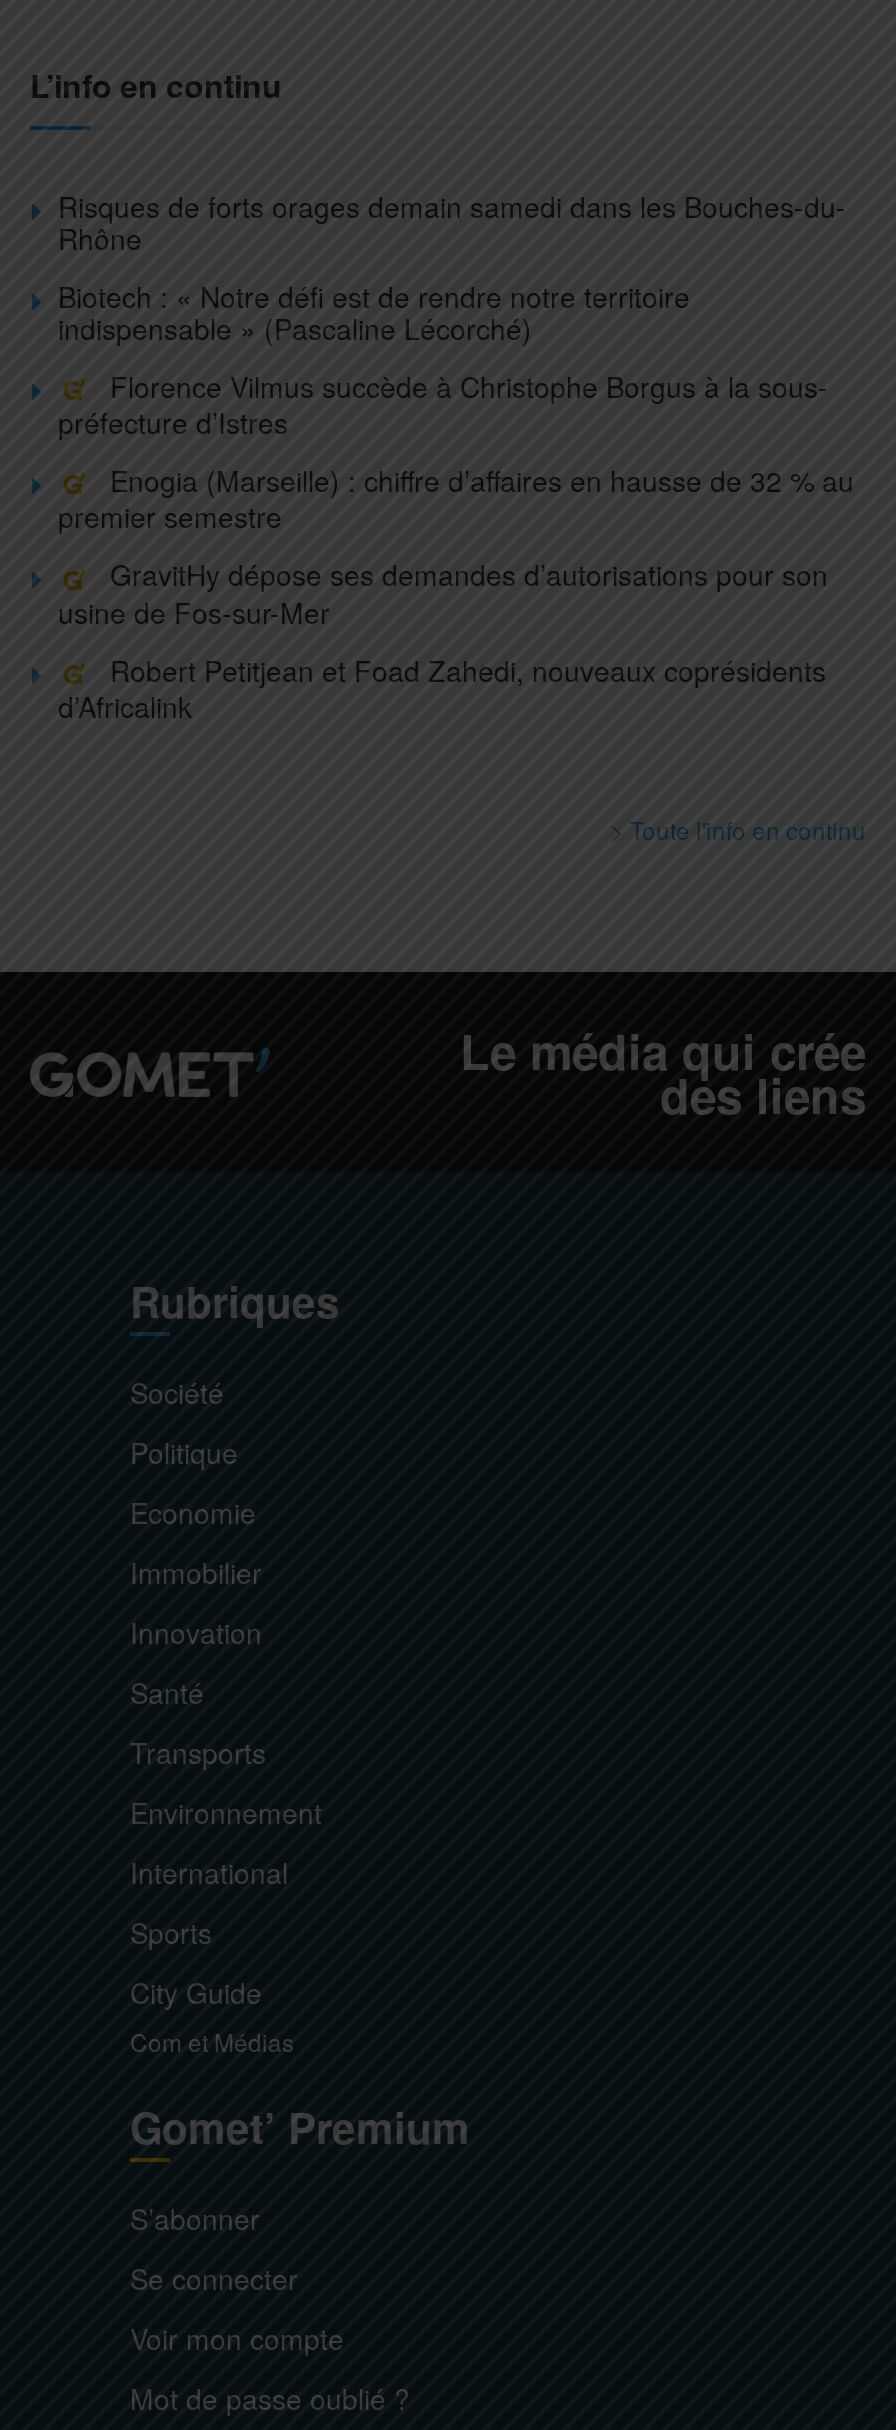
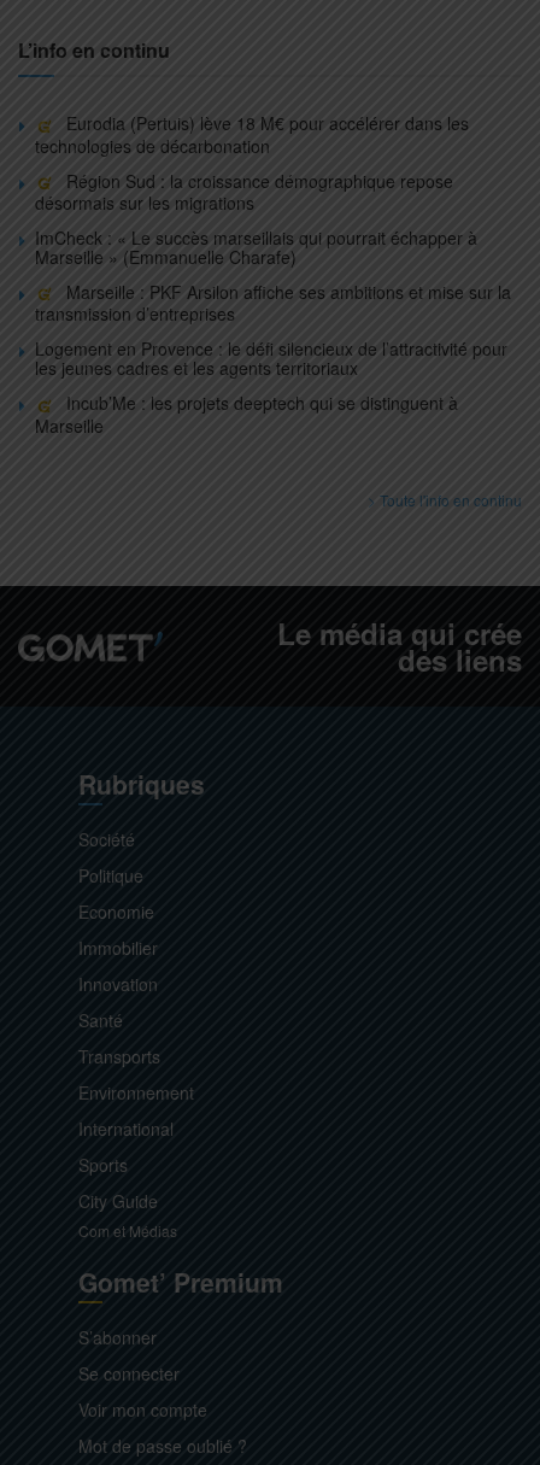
- Risques de forts orages demain samedi dans les Bouches-du-
- Rhône
- Biotech : « Notre défi est de rendre notre territoire
- indispensable » (Pascaline Lécorché)
- Florence Vilmus succède à Christophe Borgus à la sous-
- préfecture d’Istres
- Enogia (Marseille) : chiffre d’affaires en hausse de 32 % au
- premier semestre
- GravitHy dépose ses demandes d’autorisations pour son
- usine de Fos-sur-Mer
- Robert Petitjean et Foad Zahedi, nouveaux coprésidents
- d’Africalink
+ Eurodia (Pertuis) lève 18 M€ pour accélérer dans les
+ technologies de décarbonation
+ Région Sud : la croissance démographique repose
+ désormais sur les migrations
+ ImCheck : « Le succès marseillais qui pourrait échapper à
+ Marseille » (Emmanuelle Charafe)
+ Marseille : PKF Arsilon affiche ses ambitions et mise sur la
+ transmission d’entreprises
+ Logement en Provence : le défi silencieux de l’attractivité pour
+ les jeunes cadres et les agents territoriaux
+ Incub’Me : les projets deeptech qui se distinguent à
+ Marseille
